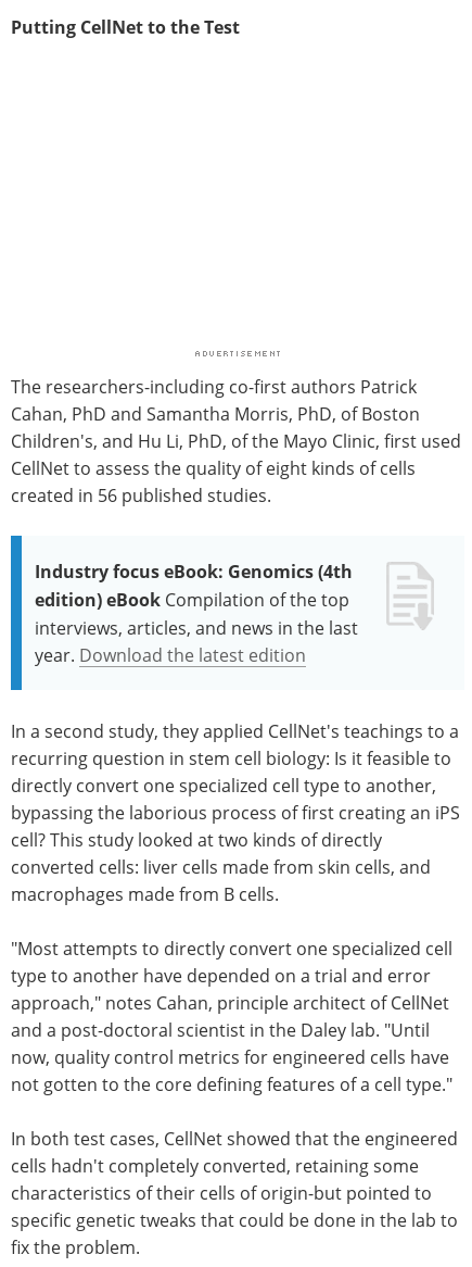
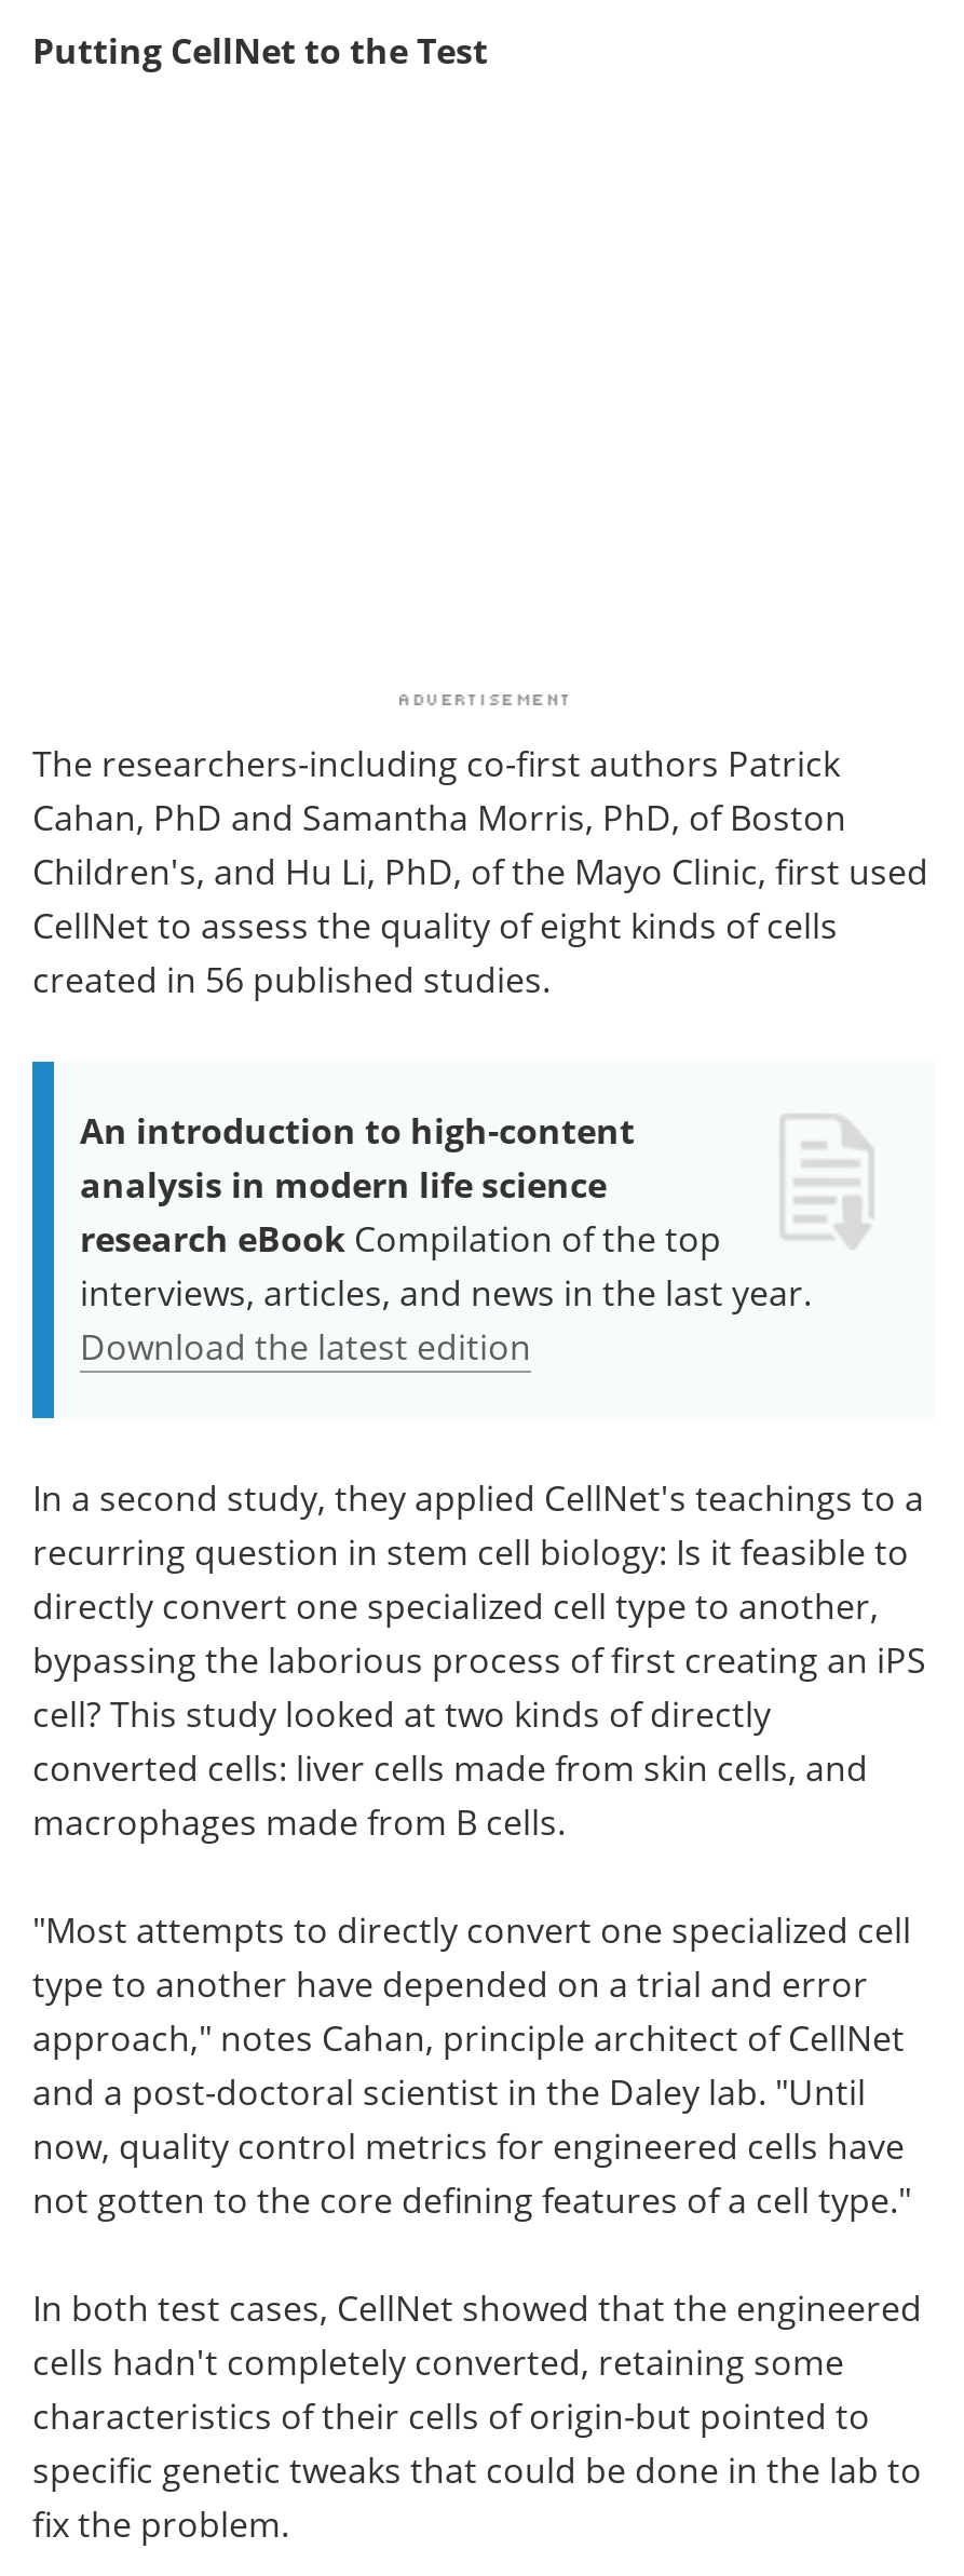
- Industry focus eBook: Genomics (4th
- edition) eBook Compilation of the top
- interviews, articles, and news in the last
- year. Download the latest edition
+ An introduction to high-content
+ analysis in modern life science
+ research eBook Compilation of the top
+ interviews, articles, and news in the last year.
+ Download the latest edition
